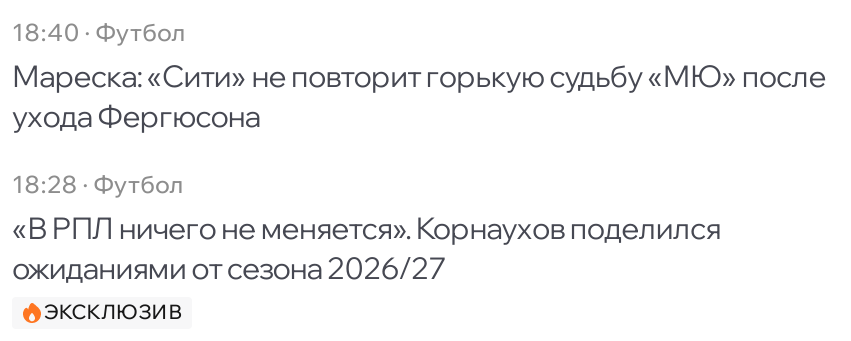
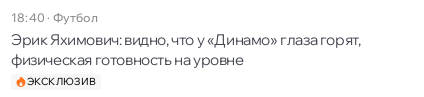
- Мареска: «Сити» не повторит горькую судьбу «МЮ» после
- ухода Фергюсона
- 18:28 · Футбол
- «В РПЛ ничего не меняется». Корнаухов поделился
- ожиданиями от сезона 2026/27
+ Эрик Яхимович: видно, что у «Динамо» глаза горят,
+ физическая готовность на уровне
